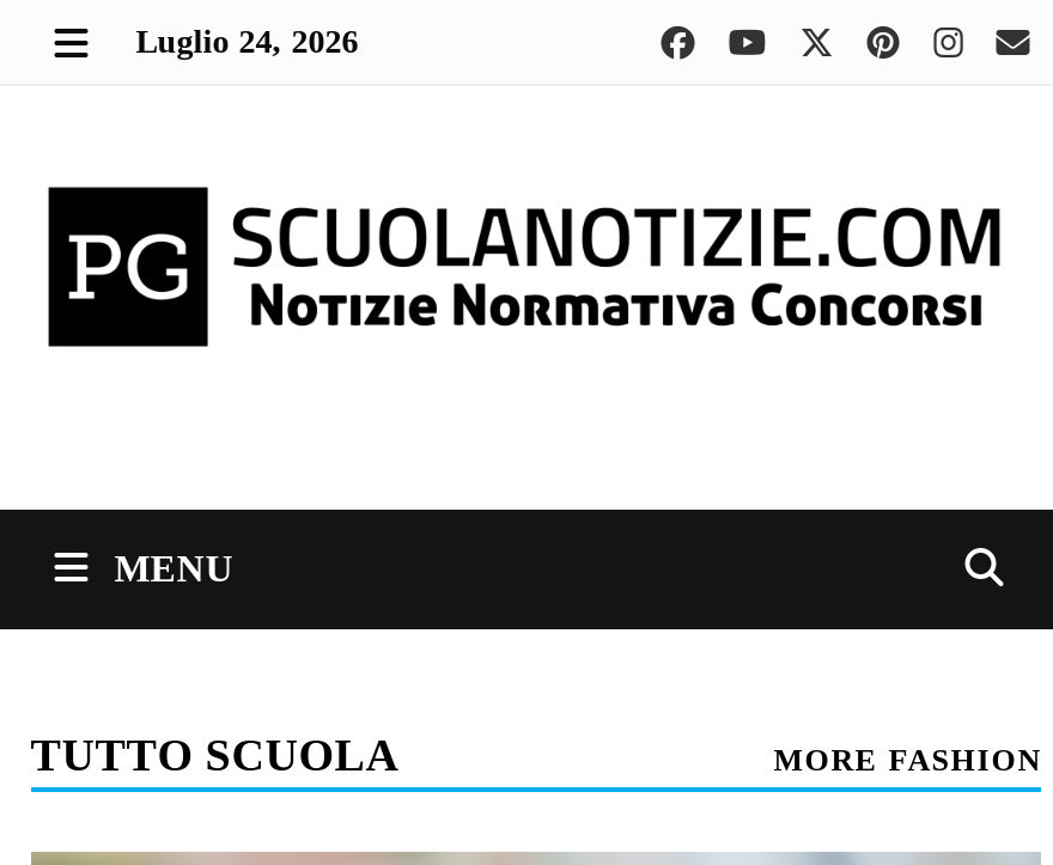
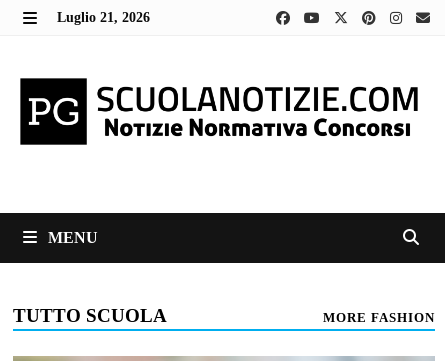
- Luglio 24, 2026
+ Luglio 21, 2026
